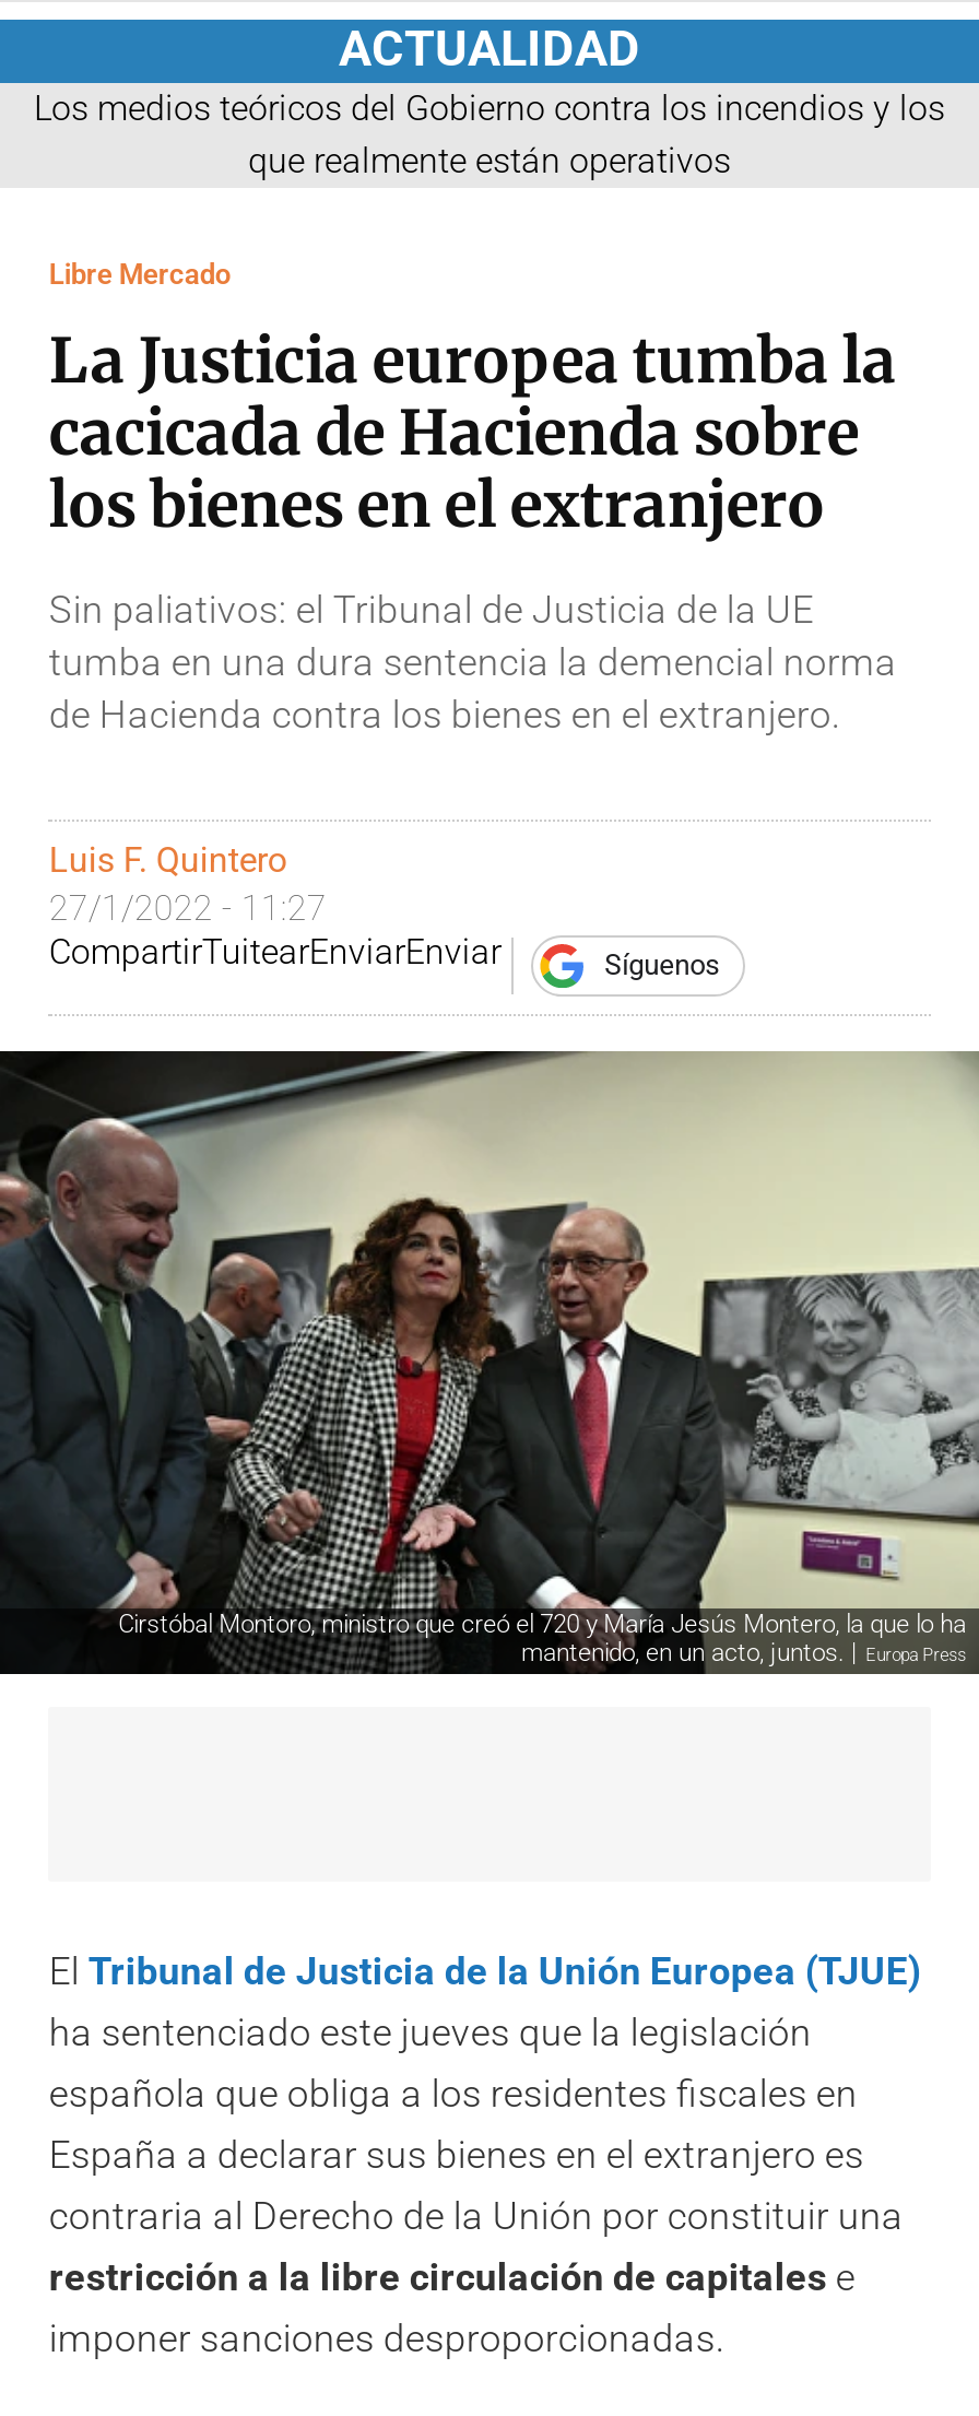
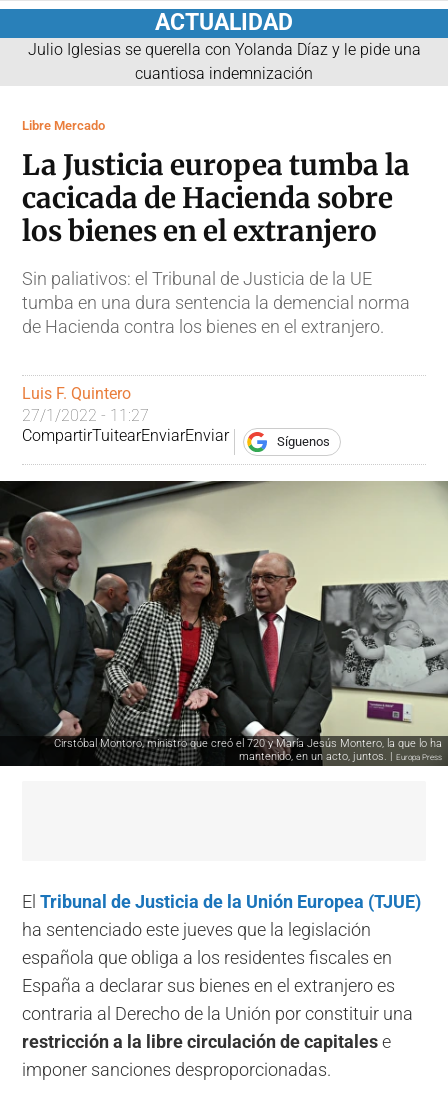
- Los medios teóricos del Gobierno contra los incendios y los
- que realmente están operativos
+ Julio Iglesias se querella con Yolanda Díaz y le pide una
+ cuantiosa indemnización
